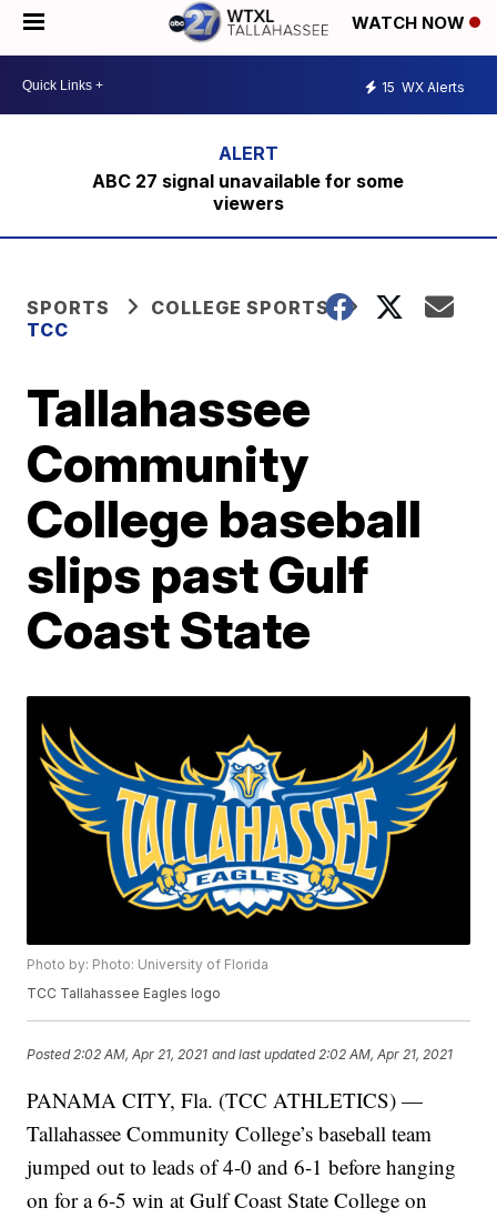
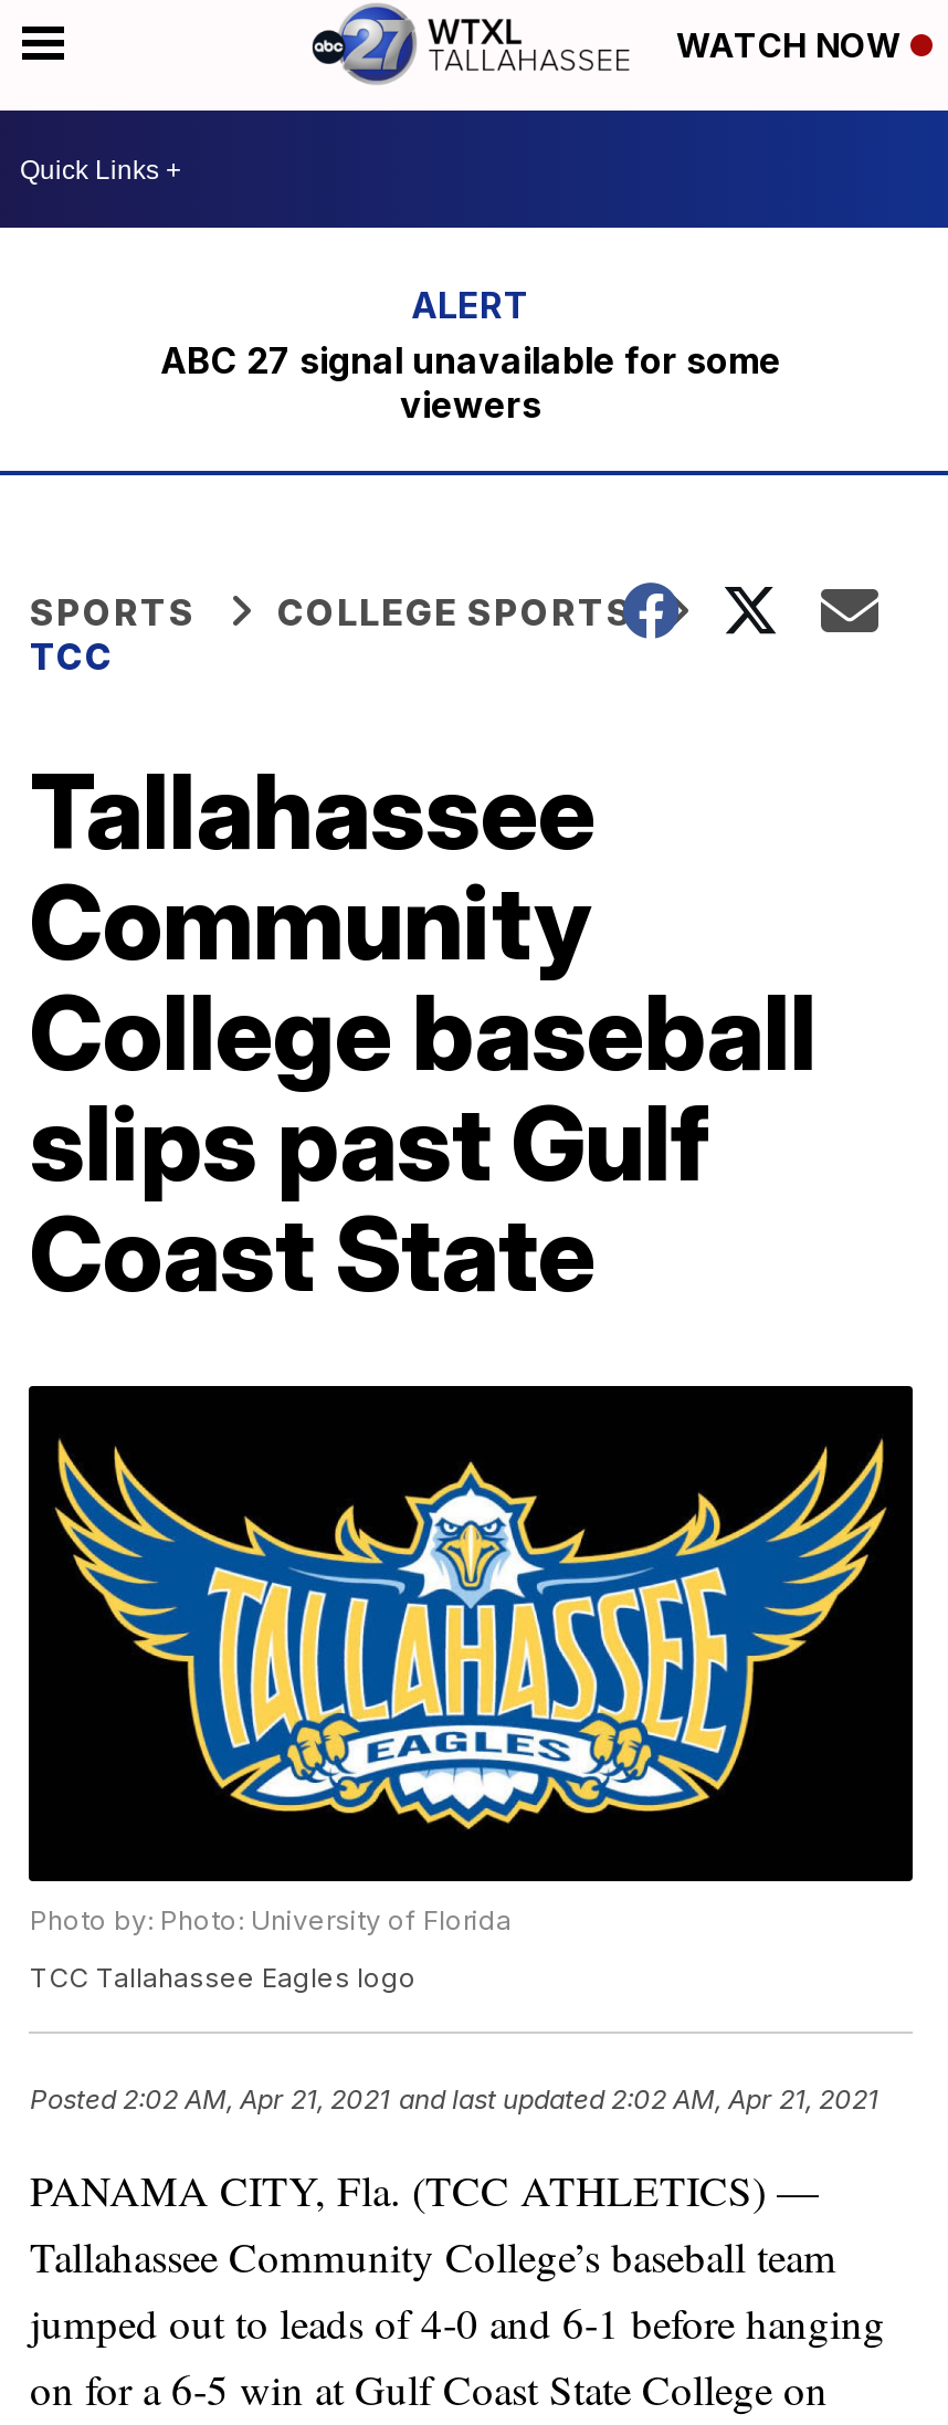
- 15 WX Alerts
